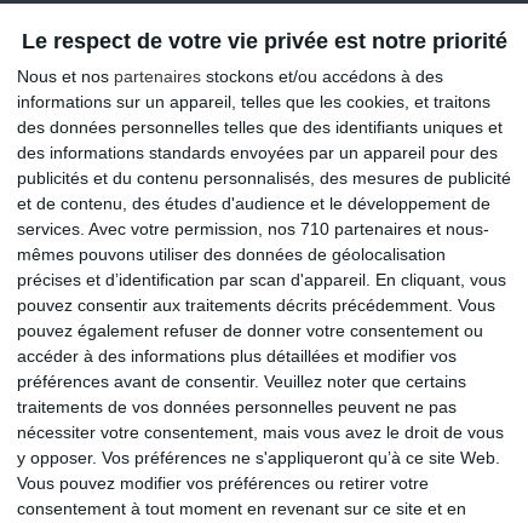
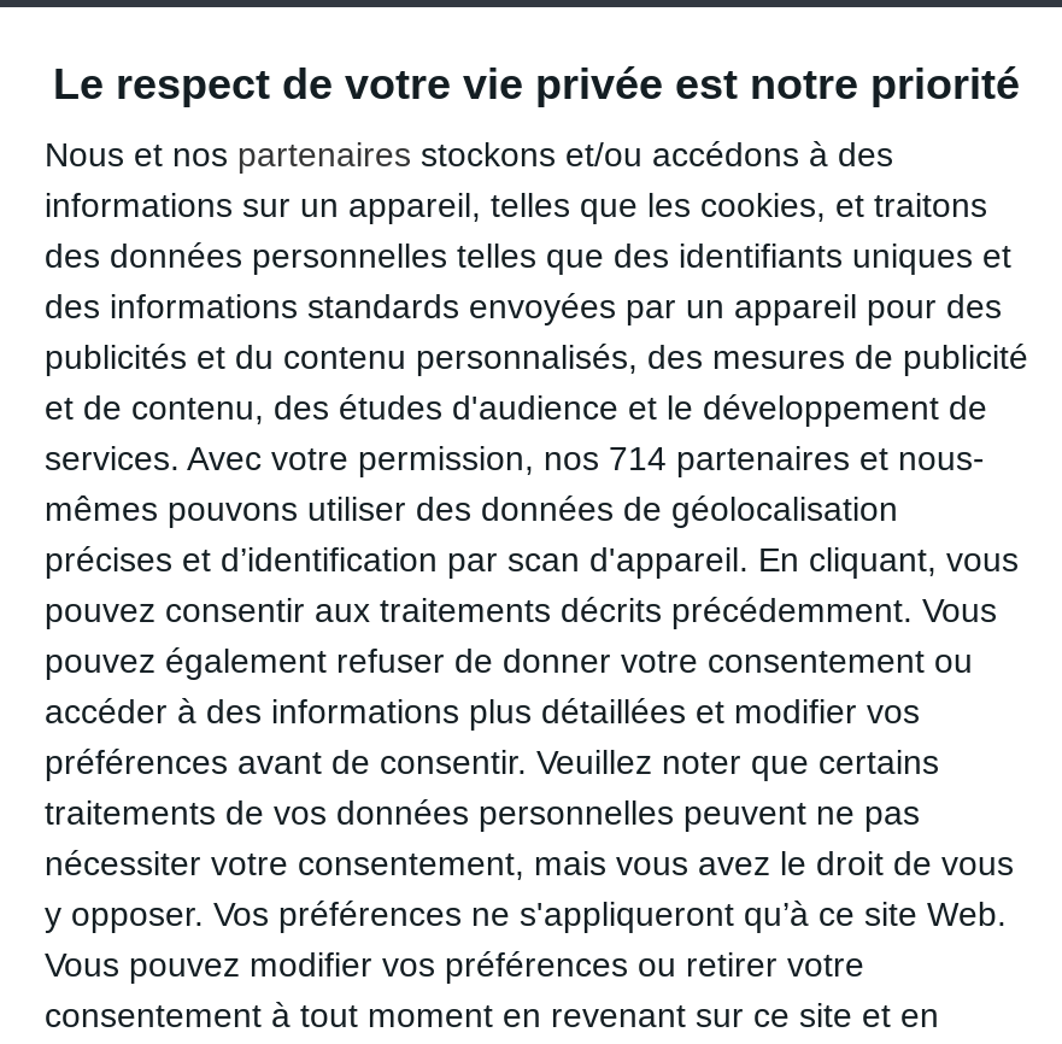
- services. Avec votre permission, nos 710 partenaires et nous-
+ services. Avec votre permission, nos 714 partenaires et nous-
